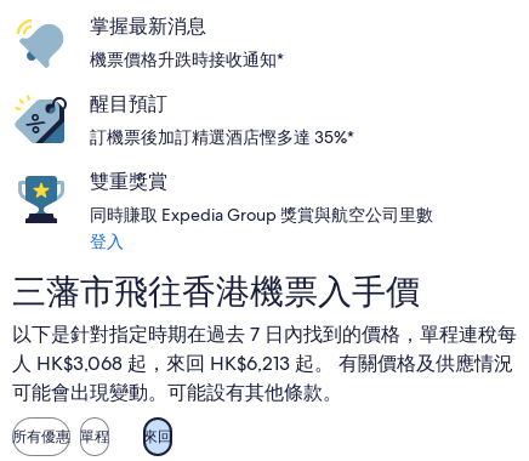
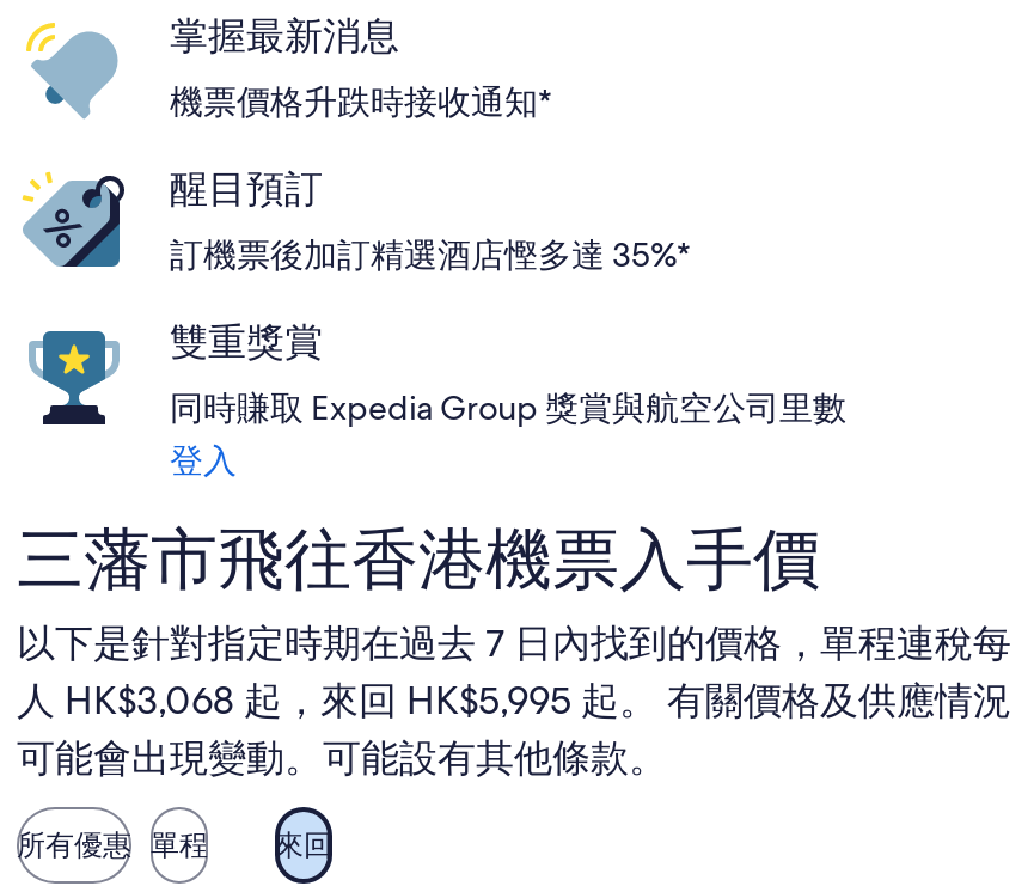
- 人 HK$3,068 起，來回 HK$6,213 起。 有關價格及供應情況
+ 人 HK$3,068 起，來回 HK$5,995 起。 有關價格及供應情況
